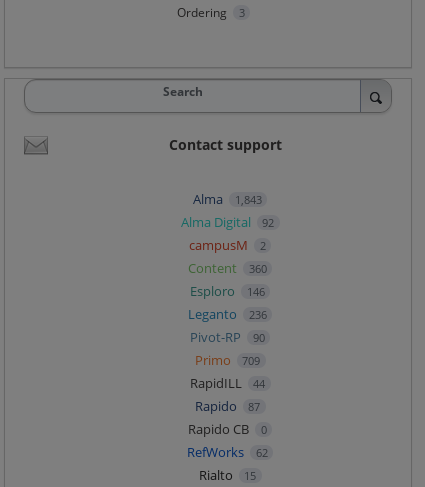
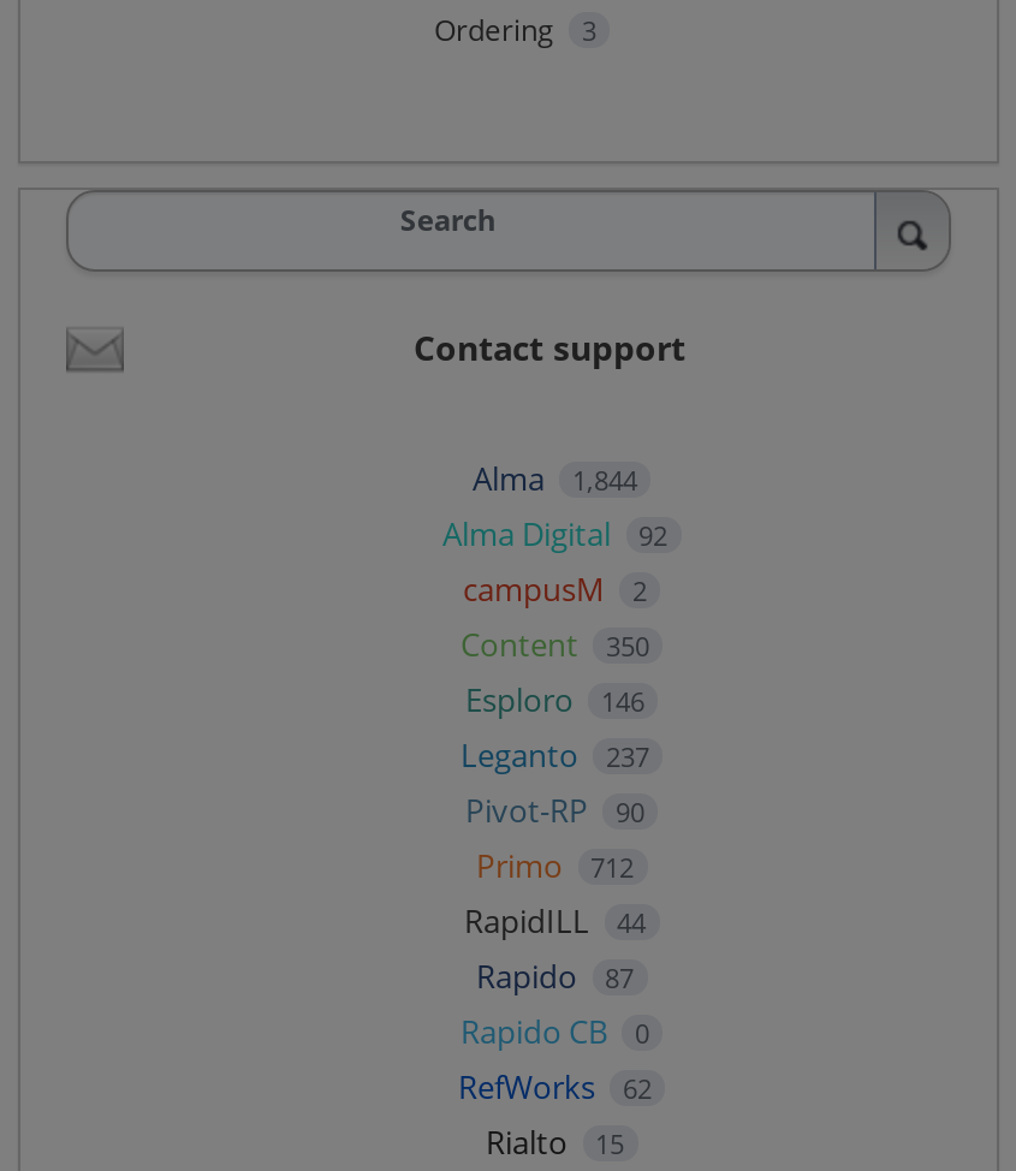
- Alma 1,843
+ Alma 1,844

- Content 360
+ Content 350

- Leganto 236
+ Leganto 237

- Primo 709
+ Primo 712
